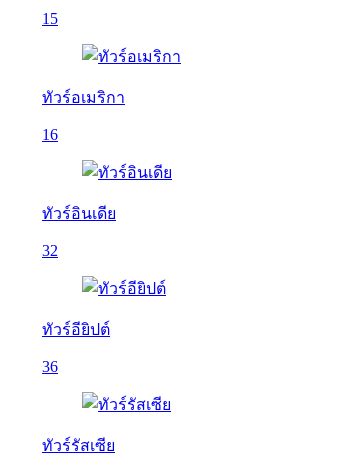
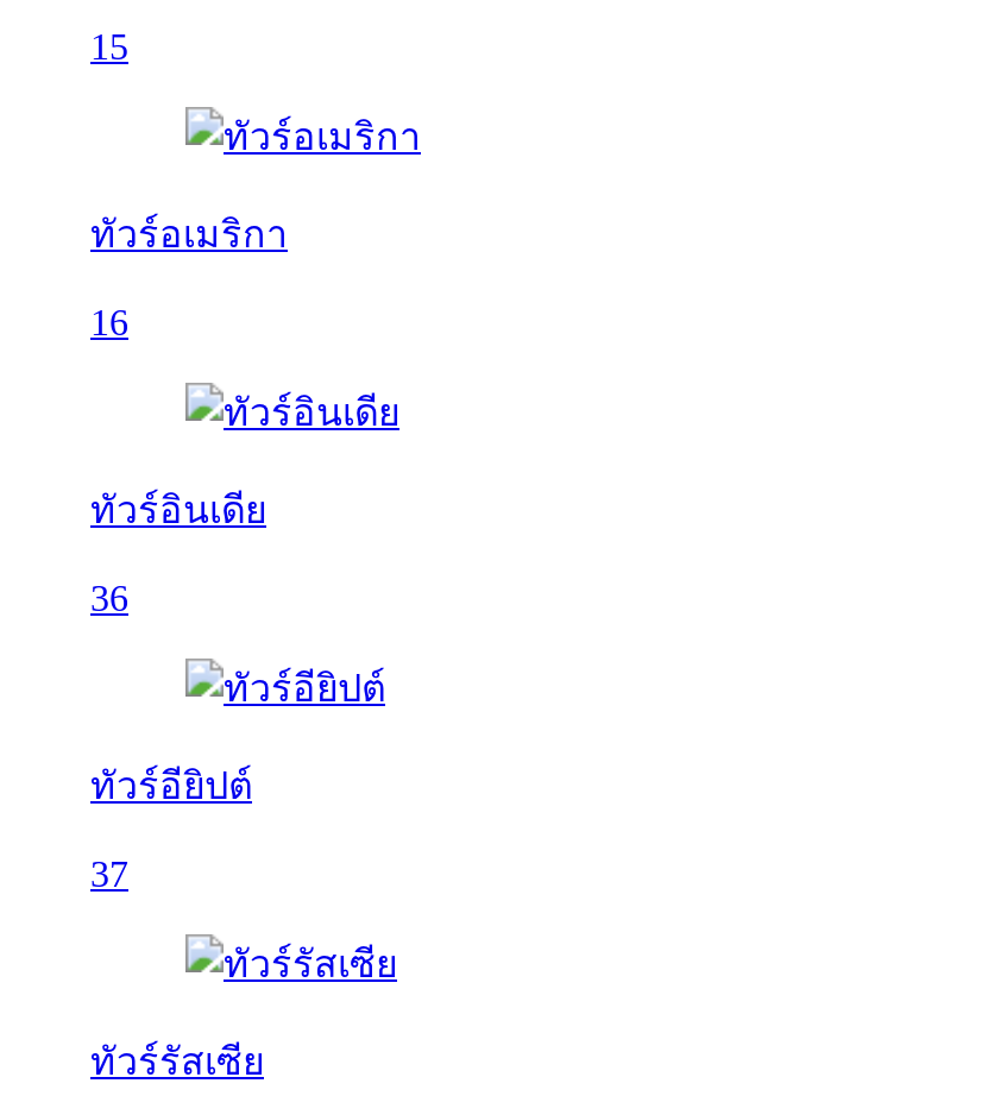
- 32
+ 36

- 36
+ 37
